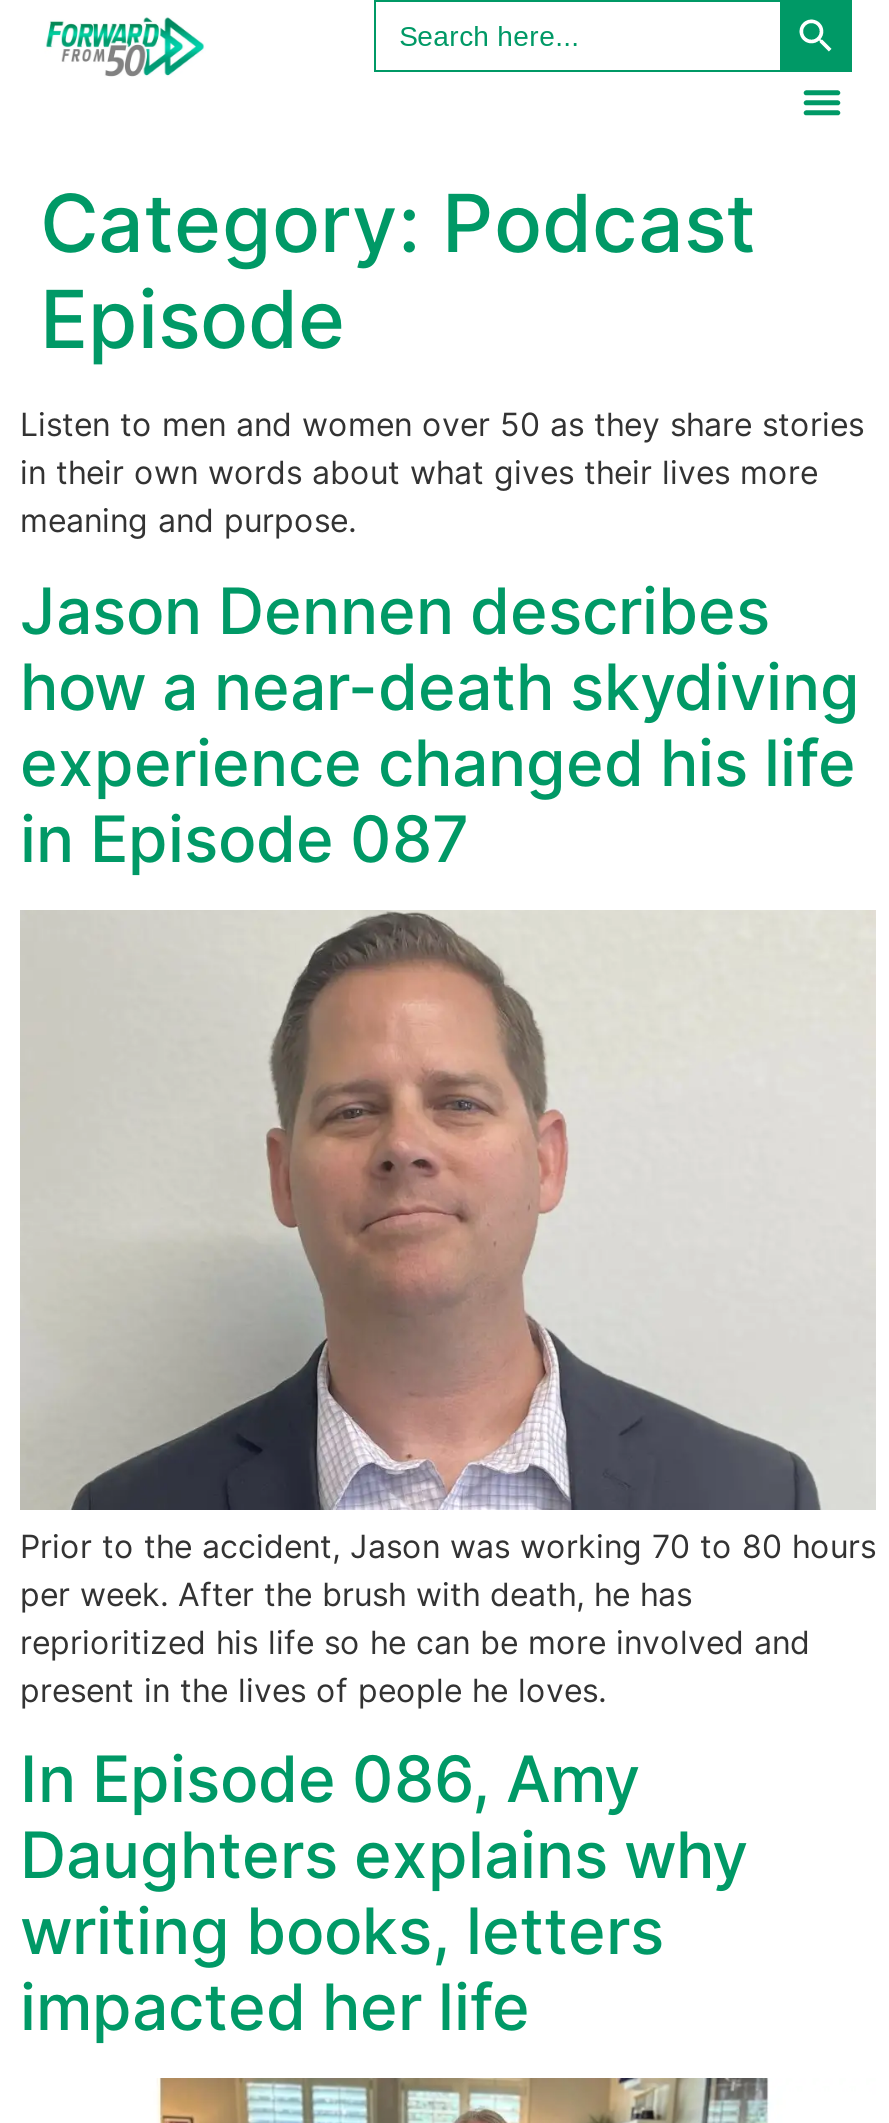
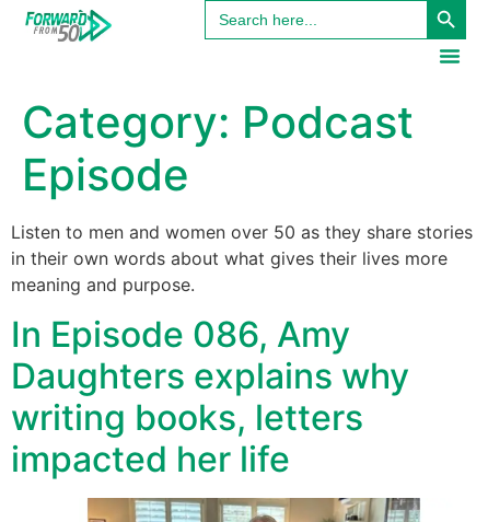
- Jason Dennen describes
- how a near-death skydiving
- experience changed his life
- in Episode 087

- [image]
- Prior to the accident, Jason was working 70 to 80 hours
- per week. After the brush with death, he has
- reprioritized his life so he can be more involved and
- present in the lives of people he loves.
